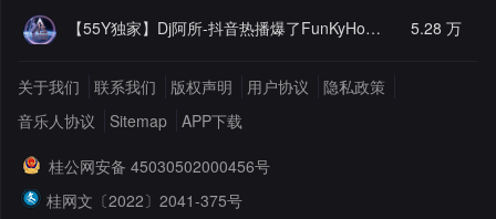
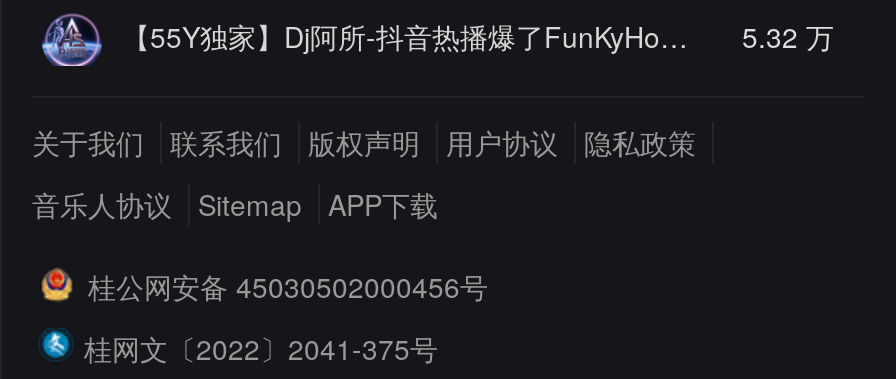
- 5.28 万
+ 5.32 万
